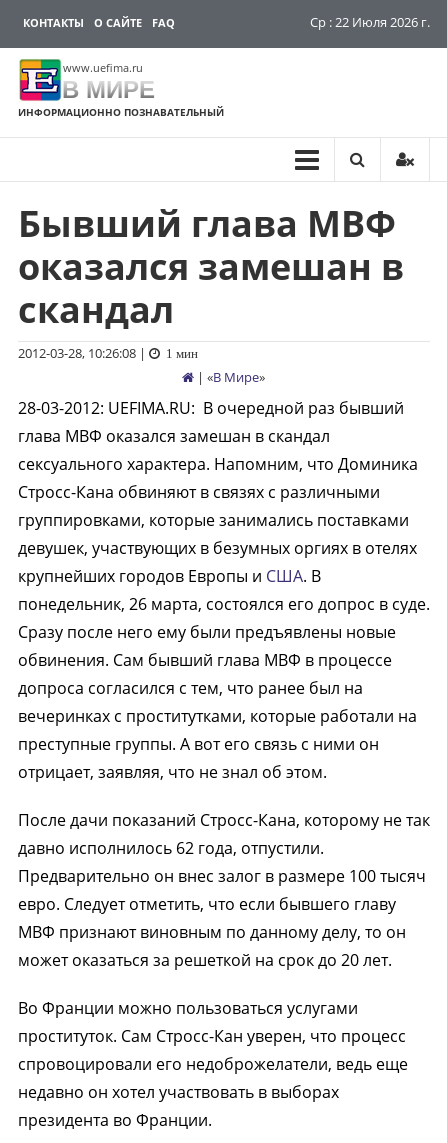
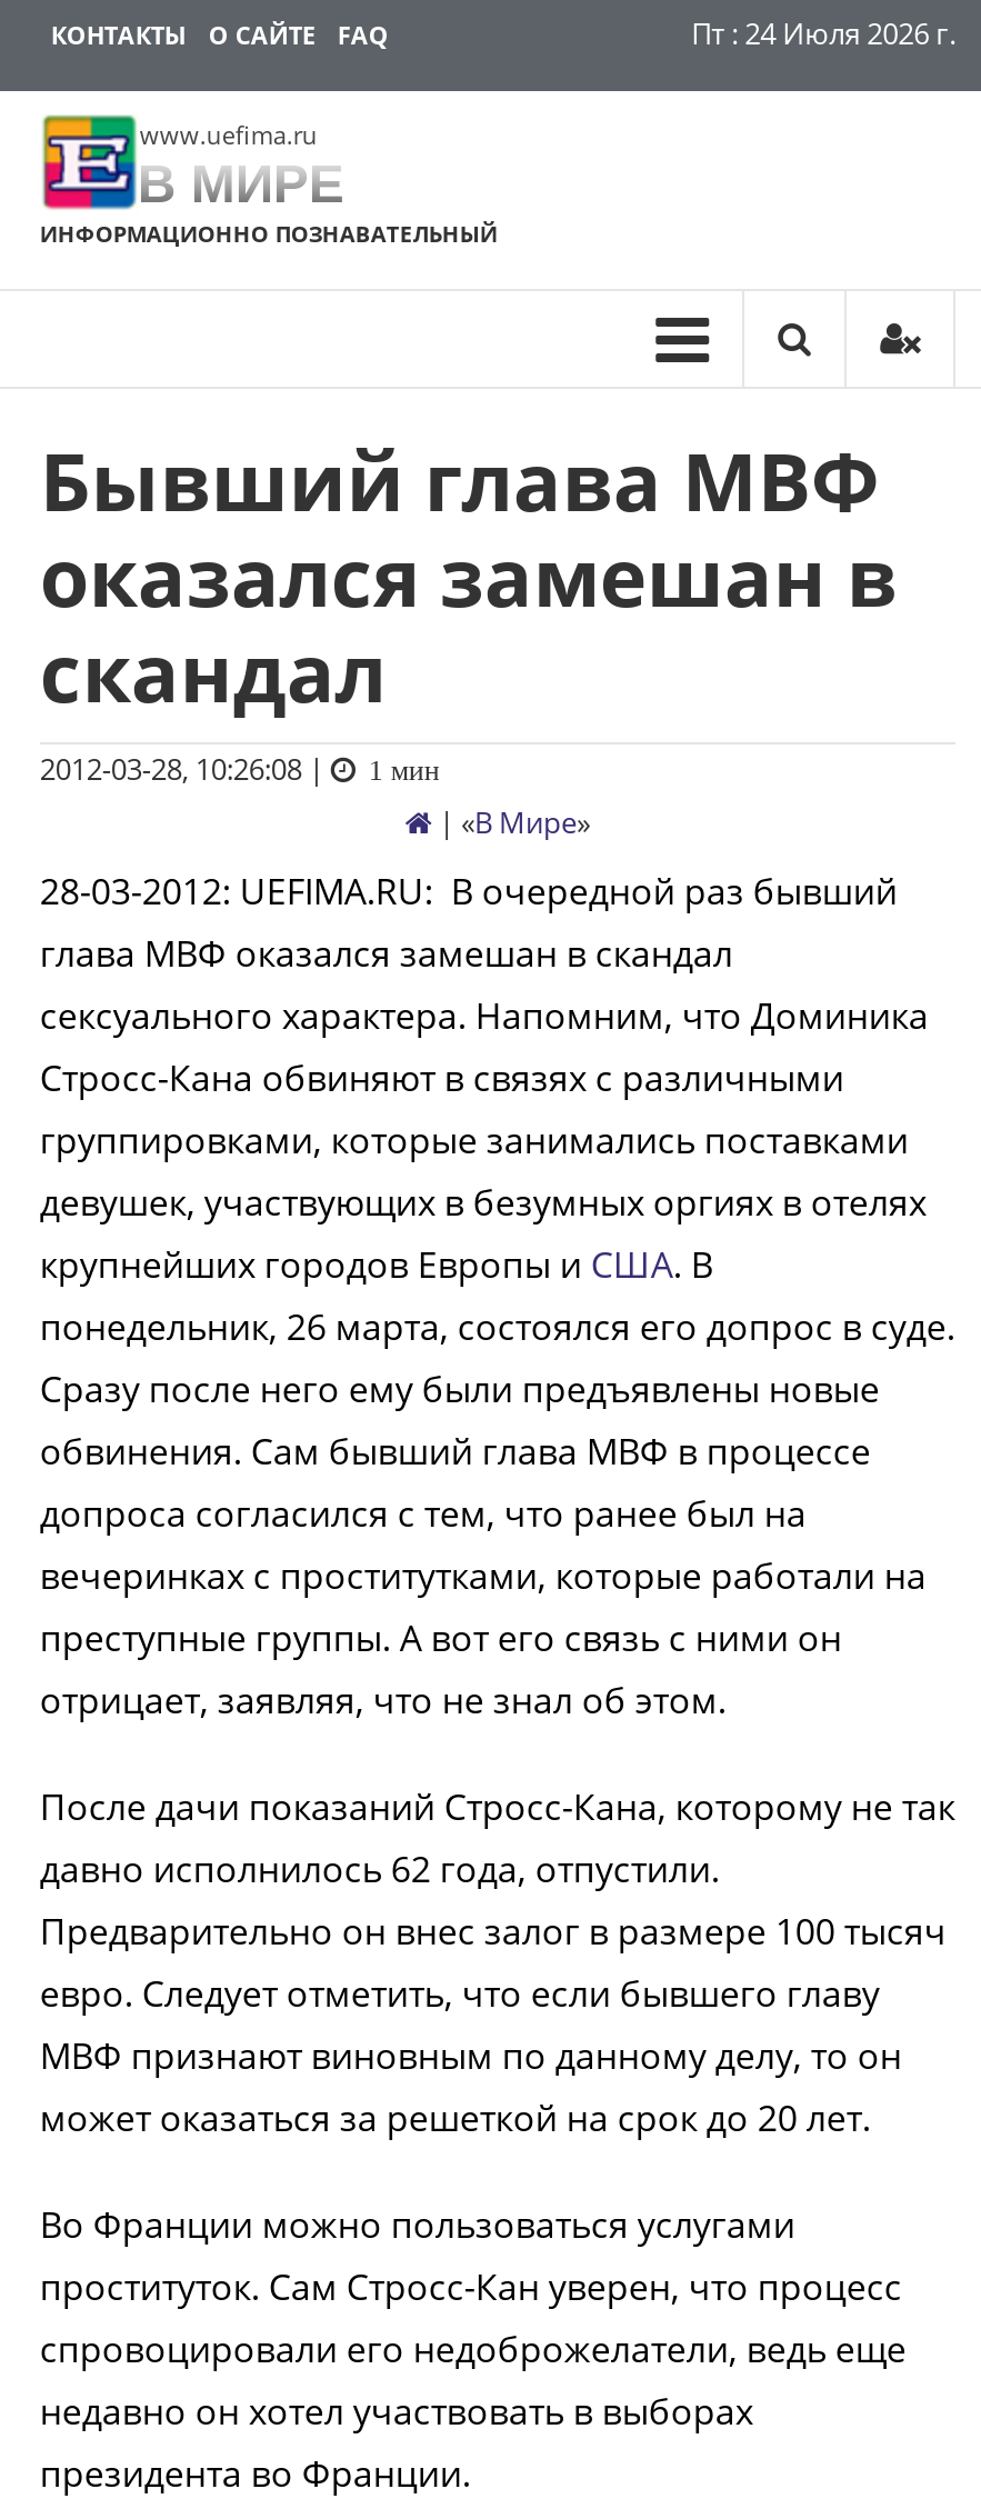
- Ср : 22 Июля 2026 г.
+ Пт : 24 Июля 2026 г.
